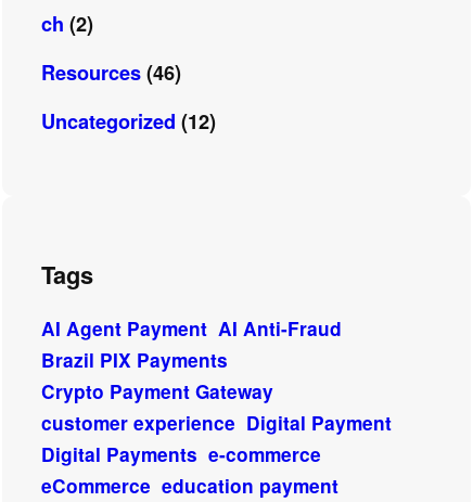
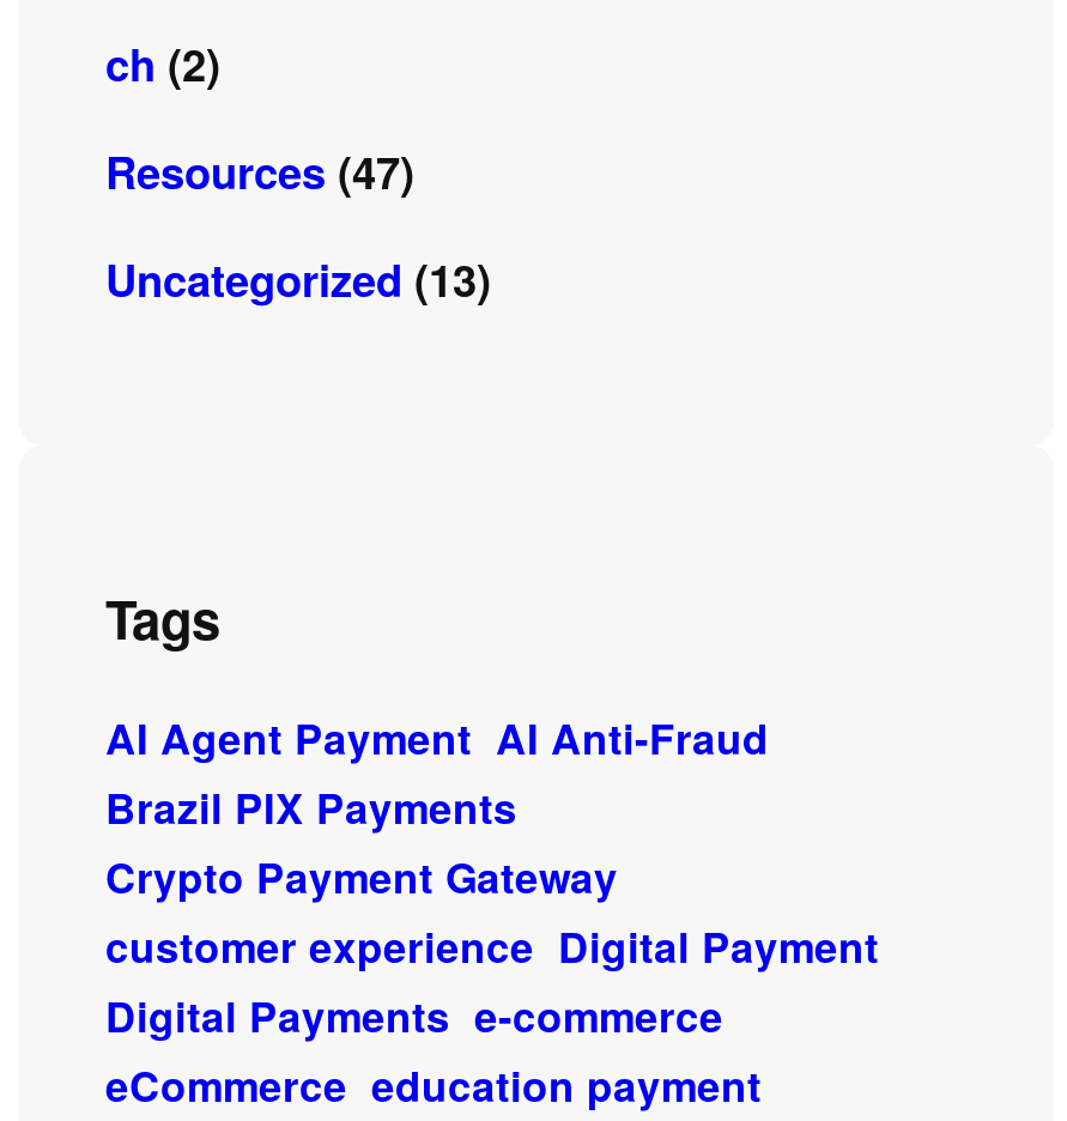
- Resources (46)
+ Resources (47)

- Uncategorized (12)
+ Uncategorized (13)
